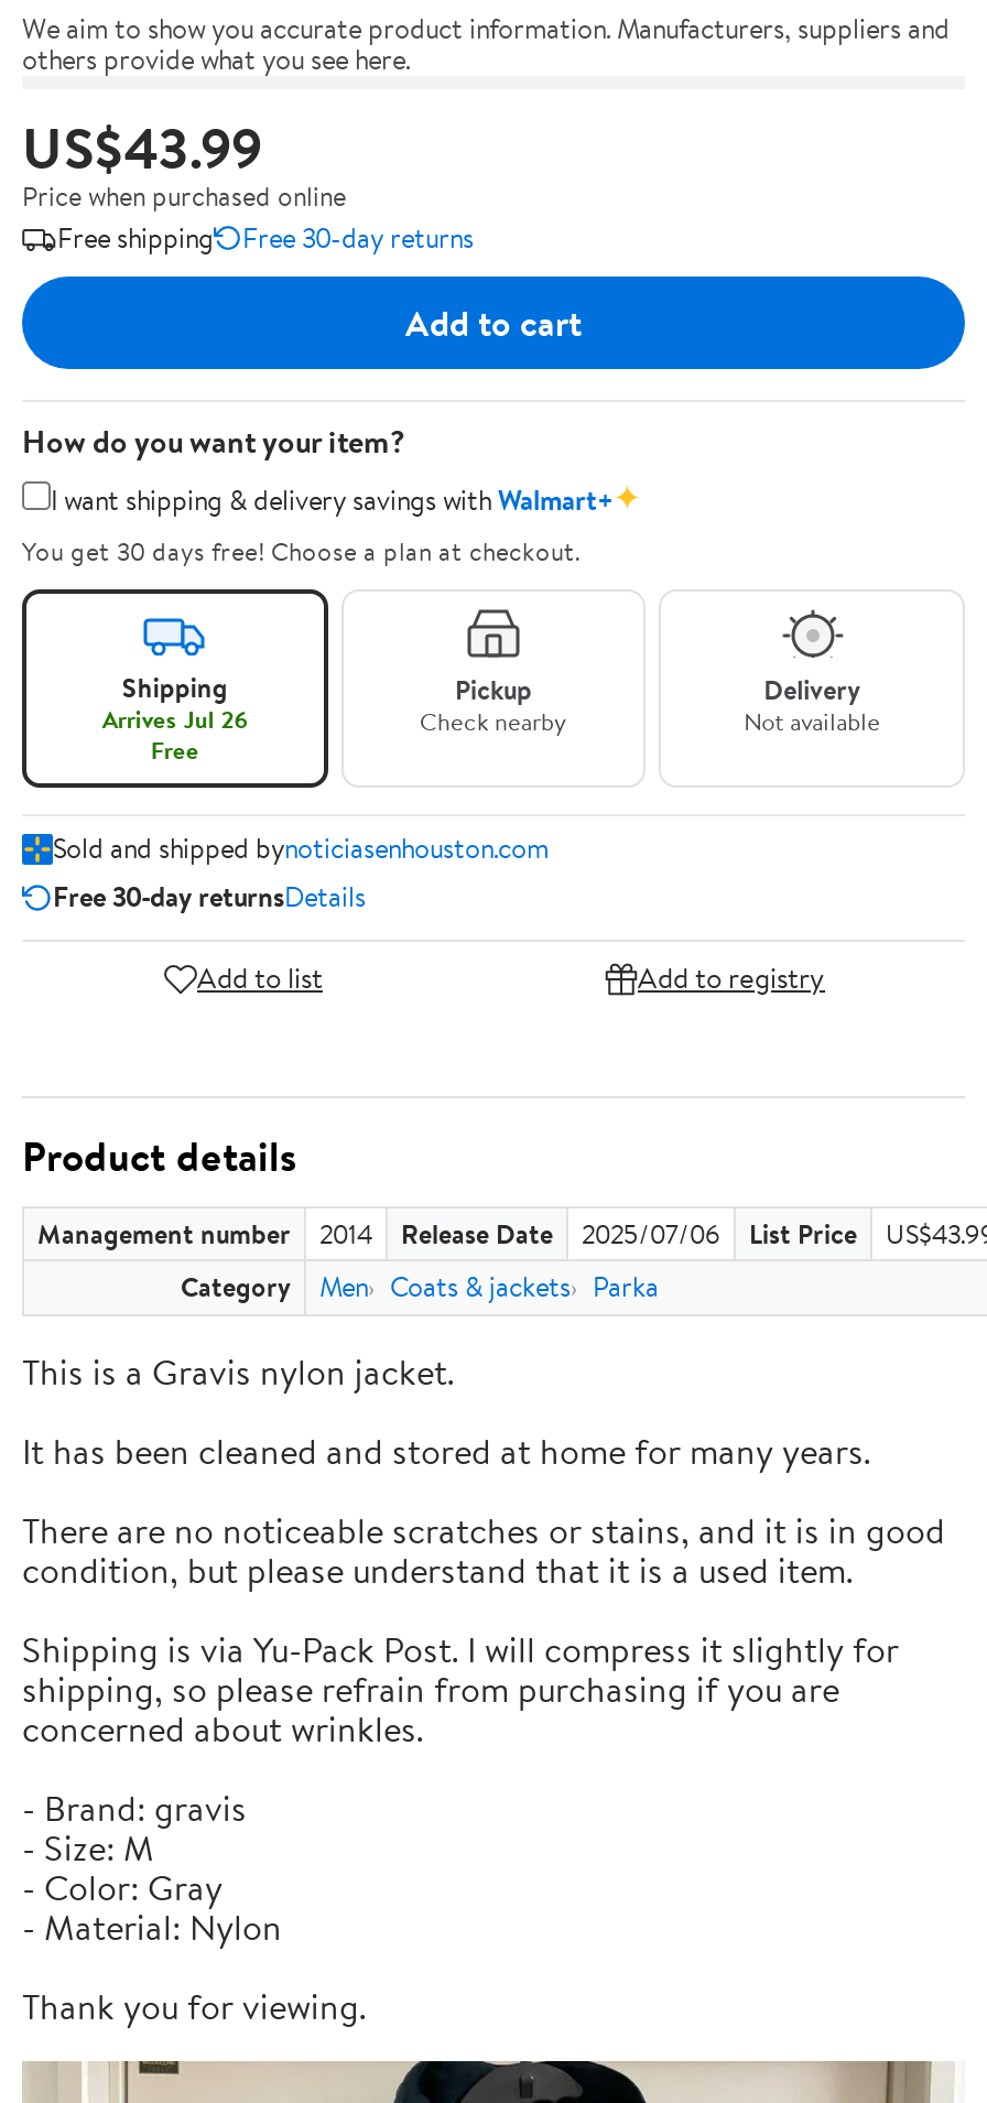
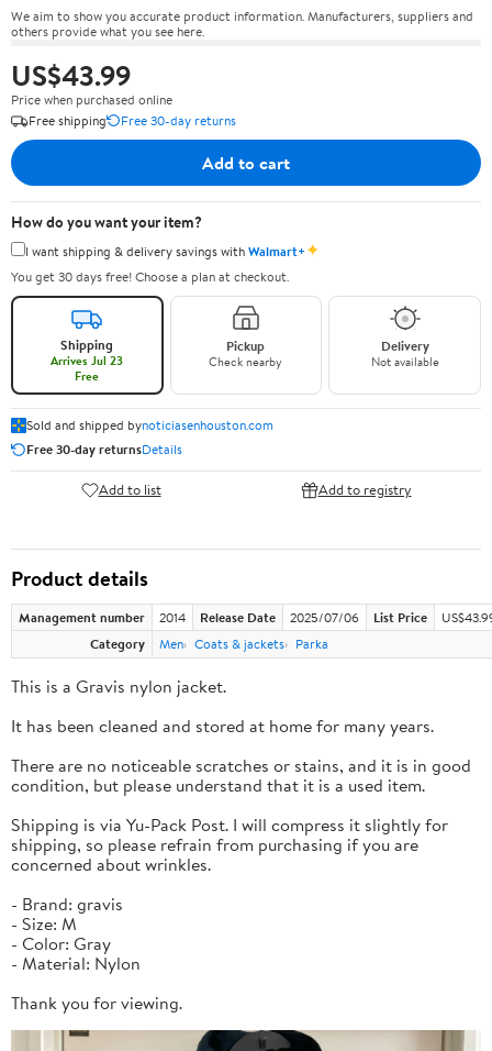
- Arrives Jul 26
+ Arrives Jul 23
